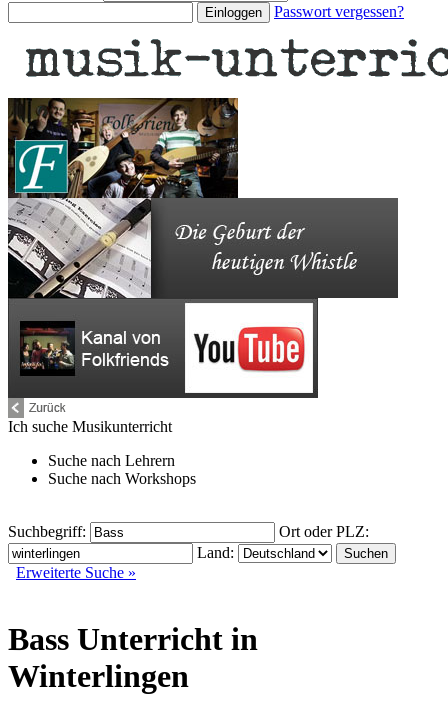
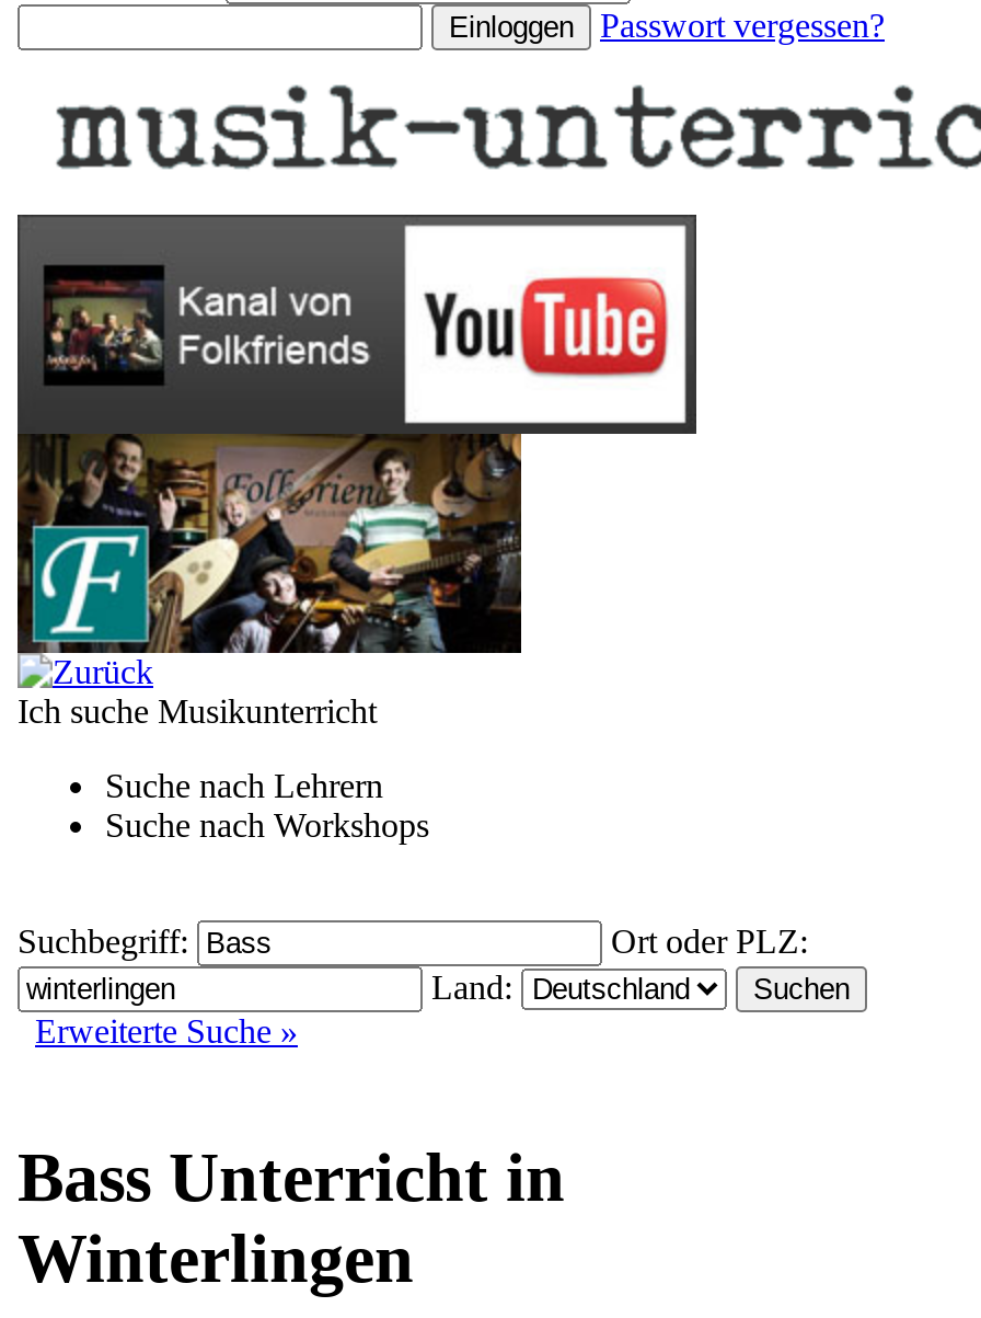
- [image]
+ [image]
